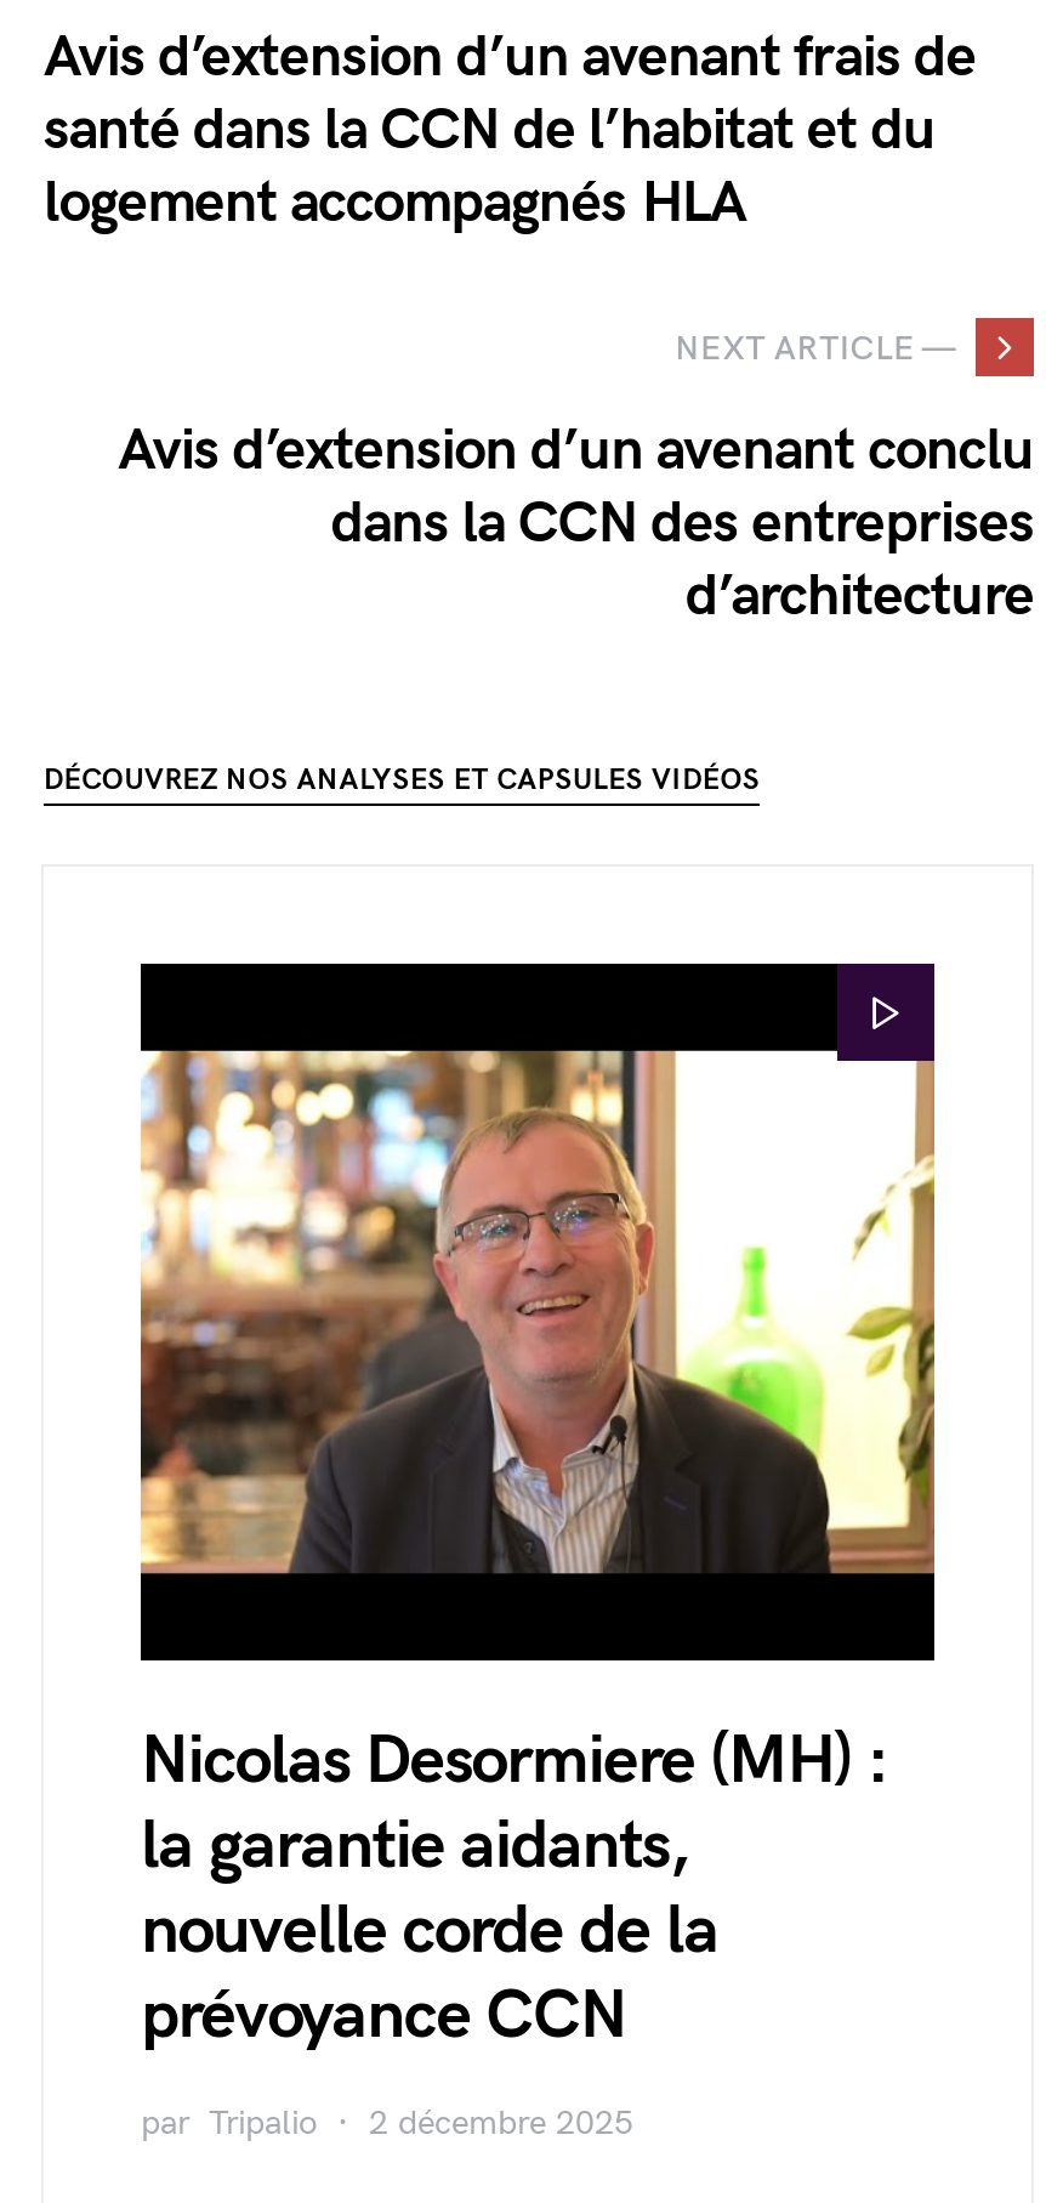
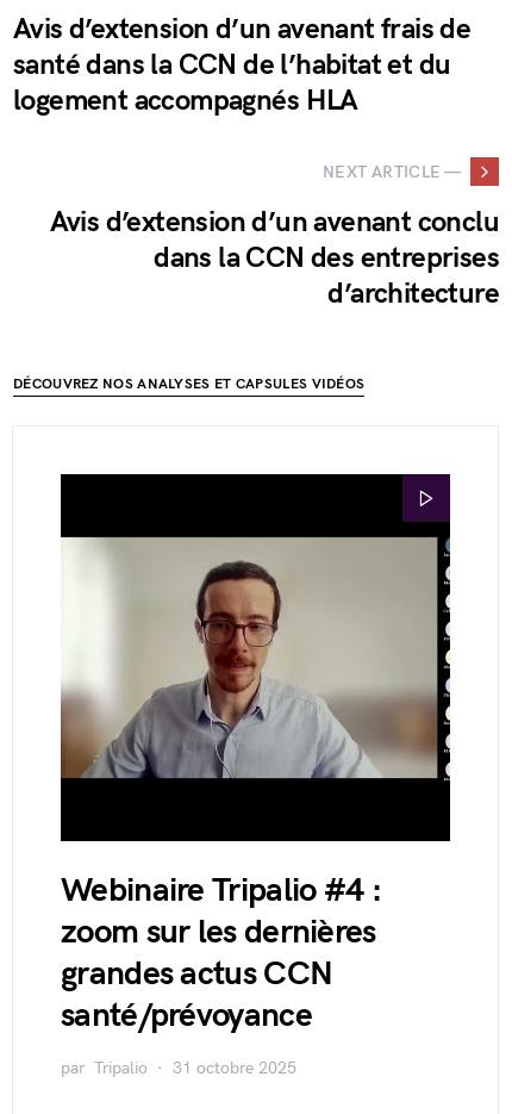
- [image]
+ [image]

- Nicolas Desormiere (MH) :
- la garantie aidants,
- nouvelle corde de la
- prévoyance CCN
+ Webinaire Tripalio #4 :
+ zoom sur les dernières
+ grandes actus CCN
+ santé/prévoyance

- par Tripalio 2 décembre 2025
+ par Tripalio 31 octobre 2025
